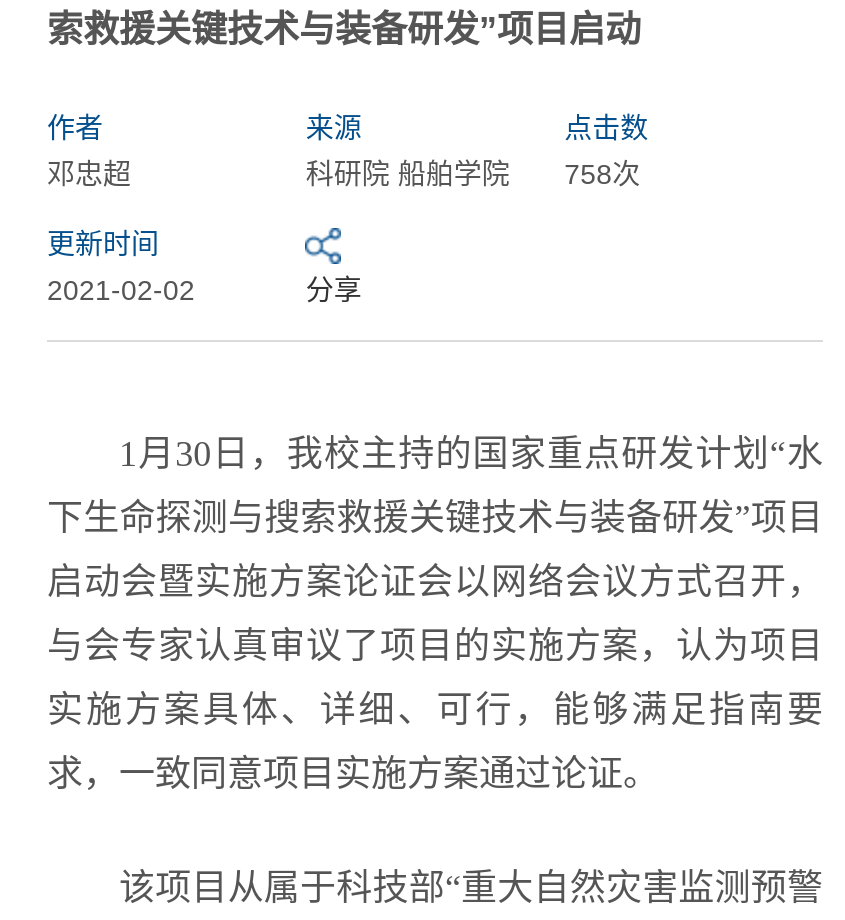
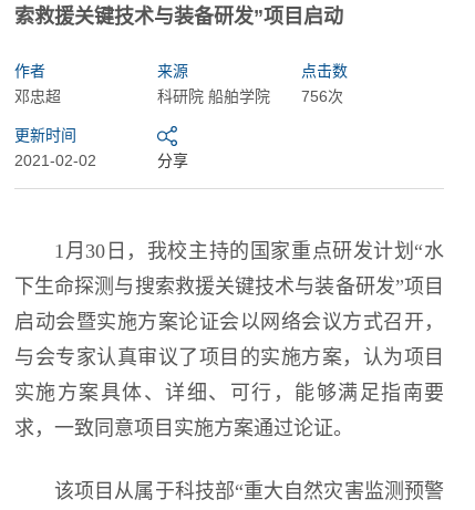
- 科研院 船舶学院 758次
+ 科研院 船舶学院 756次
